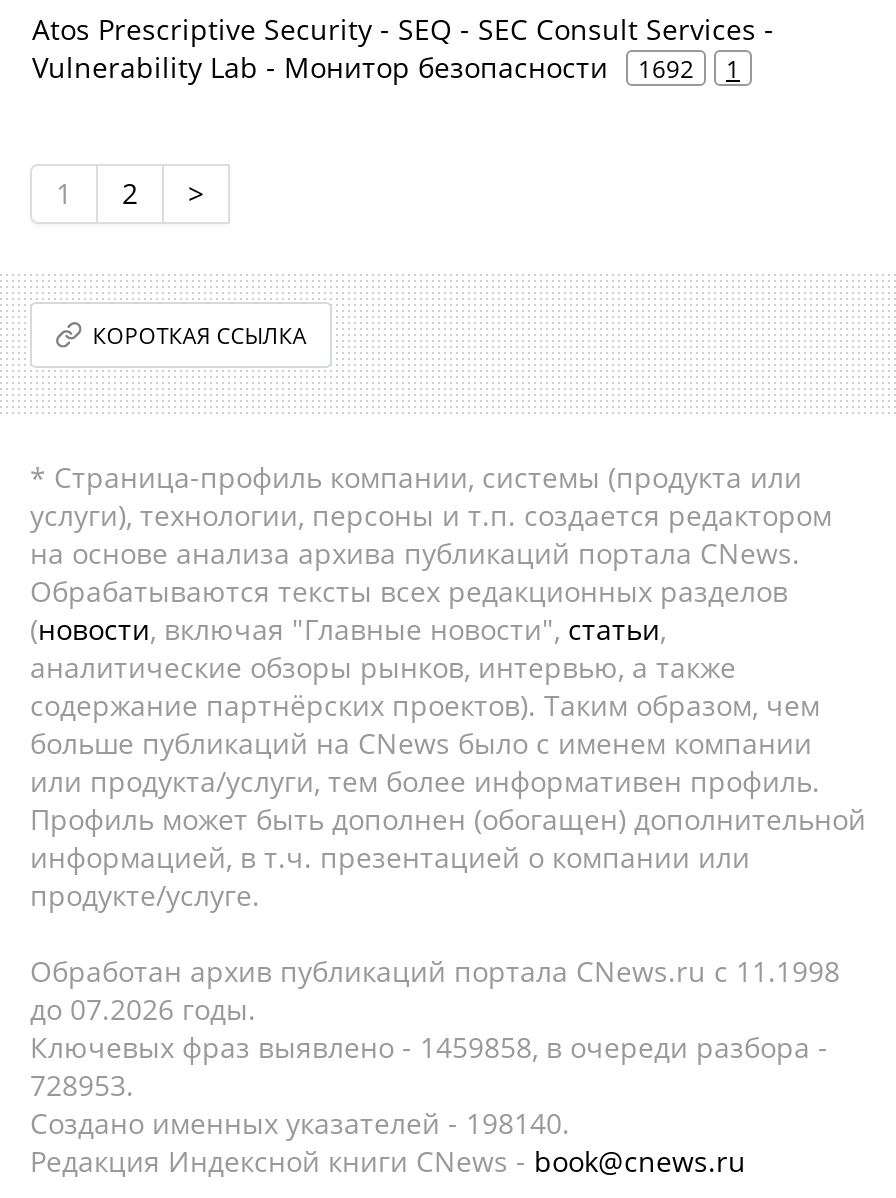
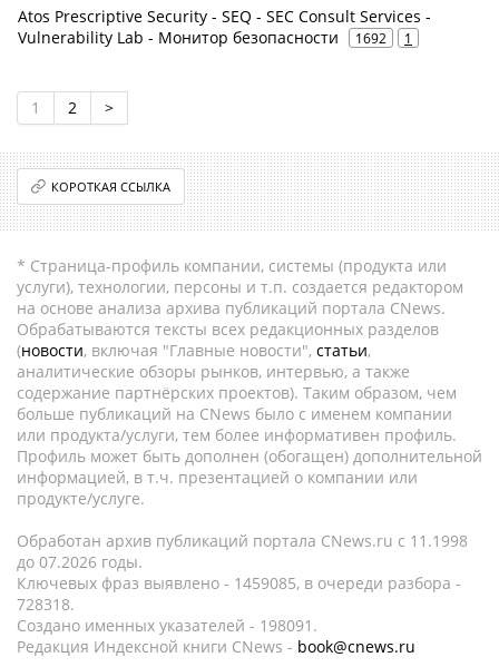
- Ключевых фраз выявлено - 1459858, в очереди разбора -
+ Ключевых фраз выявлено - 1459085, в очереди разбора -

- 728953.
+ 728318.

- Создано именных указателей - 198140.
+ Создано именных указателей - 198091.
